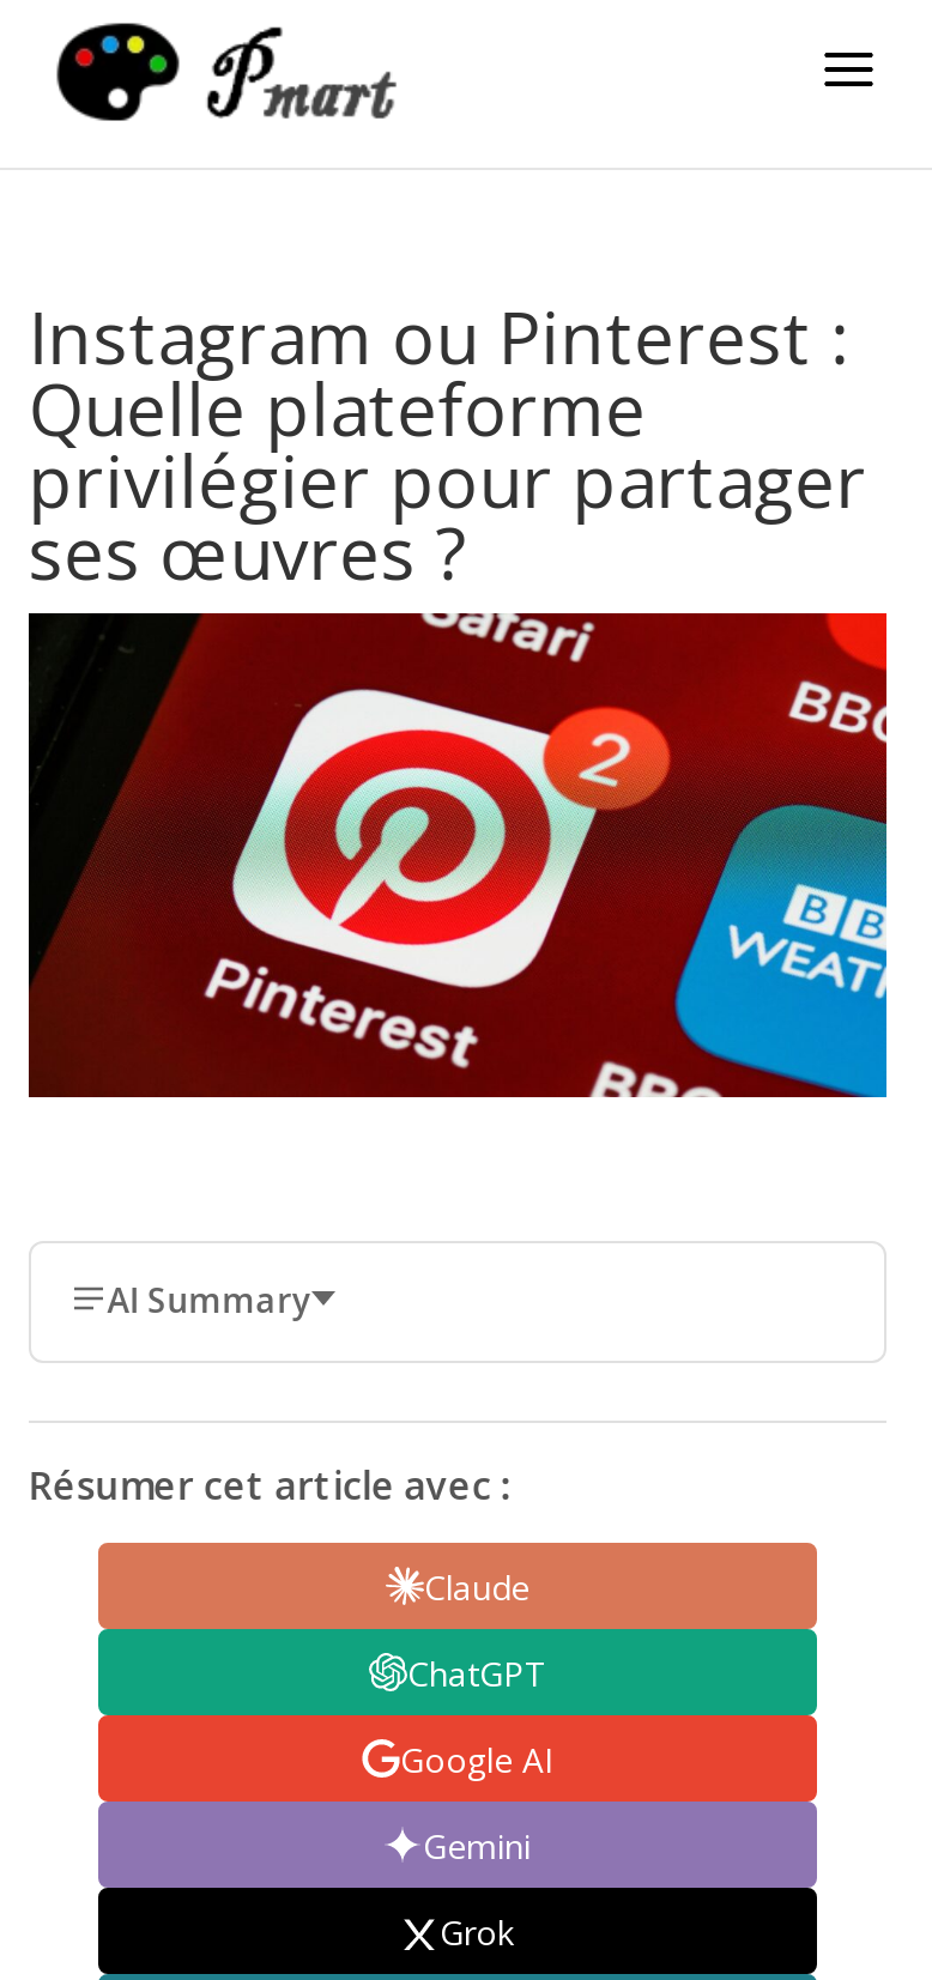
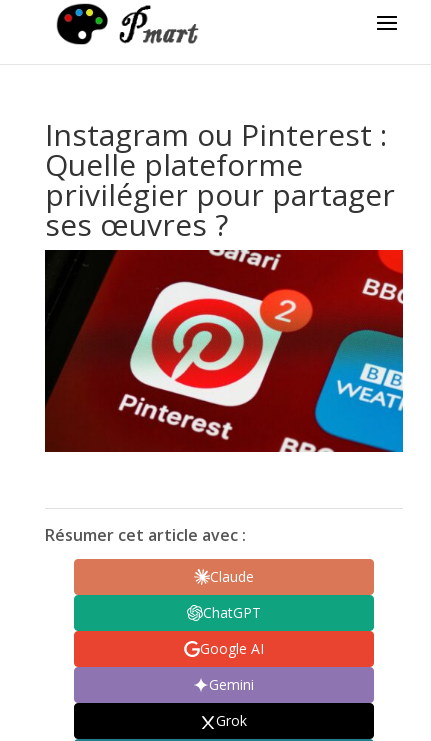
- AI Summary
